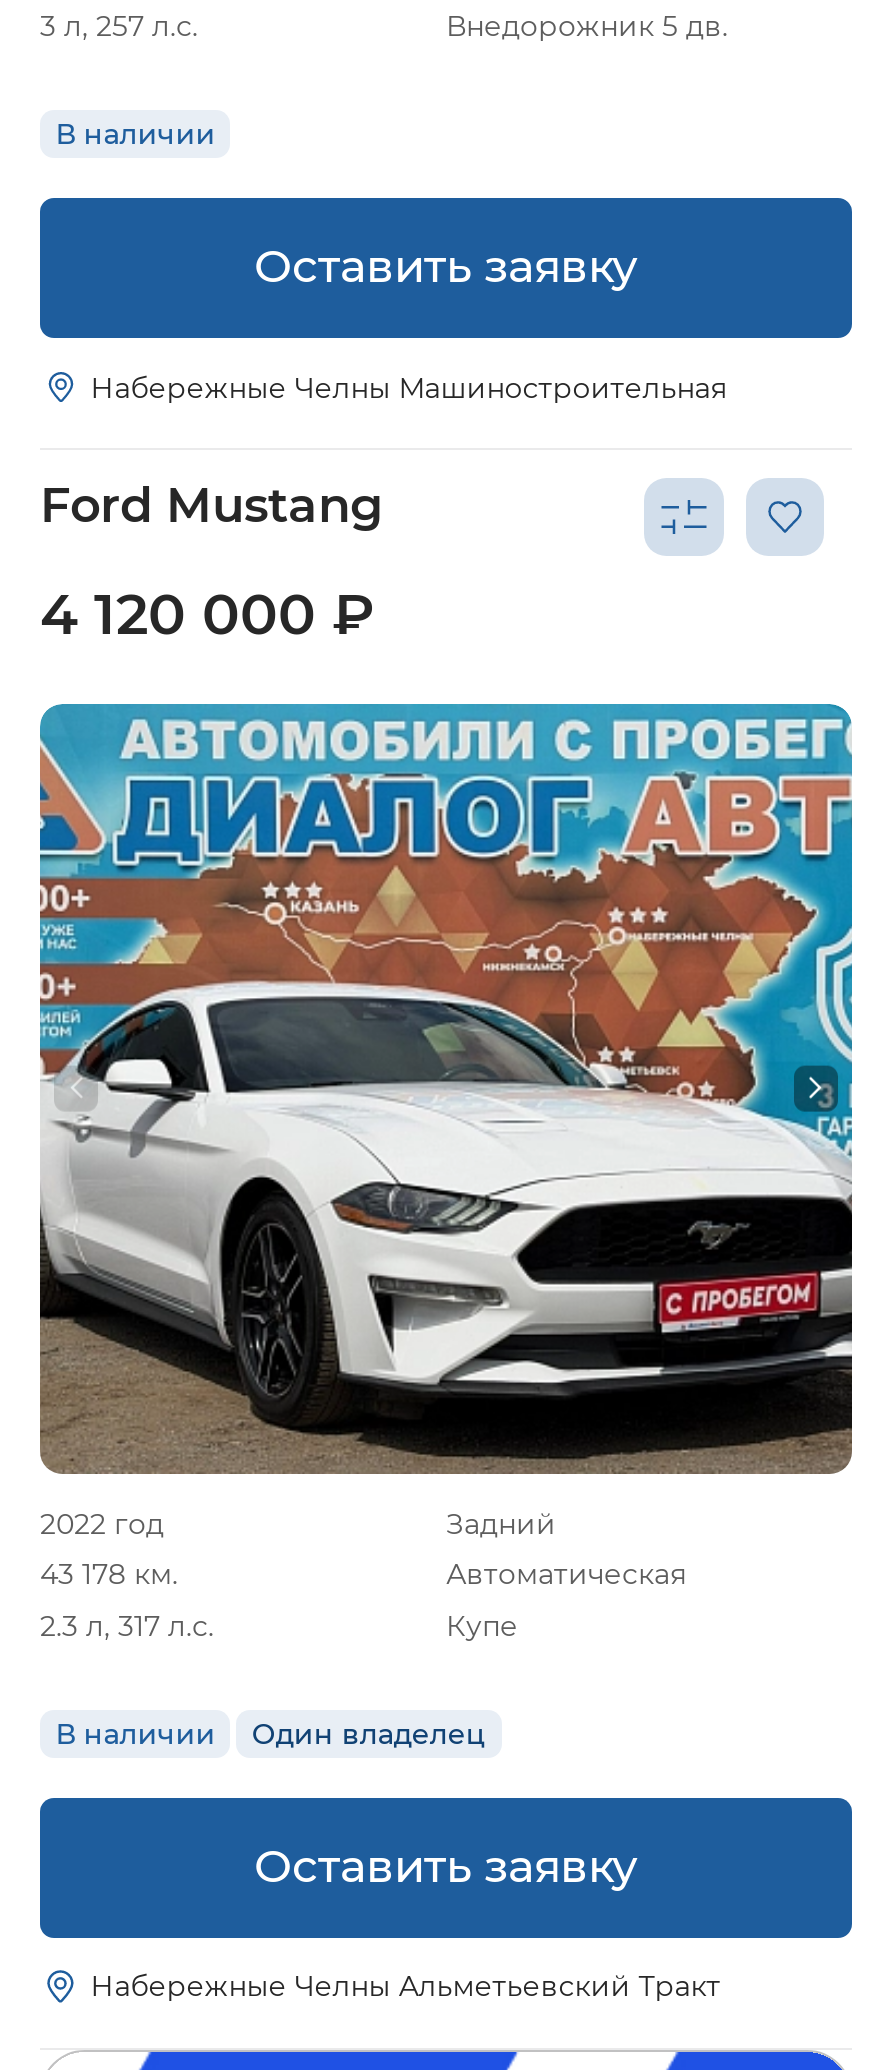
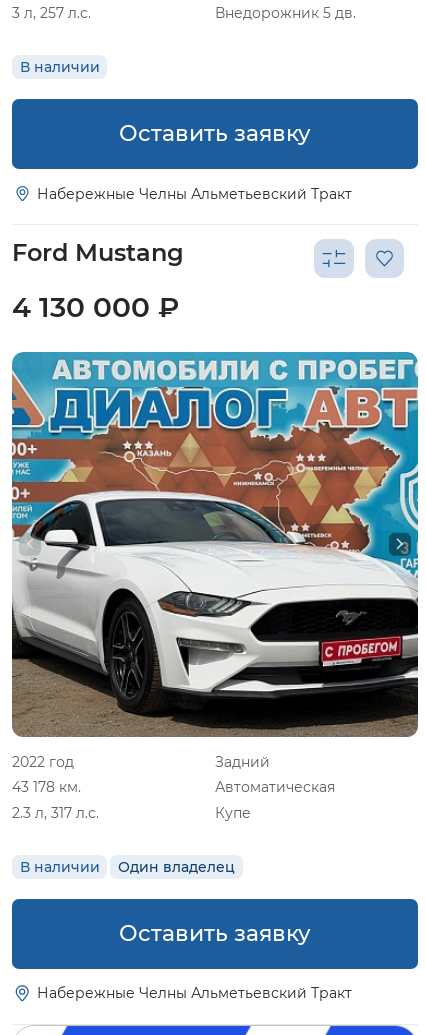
- Набережные Челны Машиностроительная
+ Набережные Челны Альметьевский Тракт

- 4 120 000 ₽
+ 4 130 000 ₽
